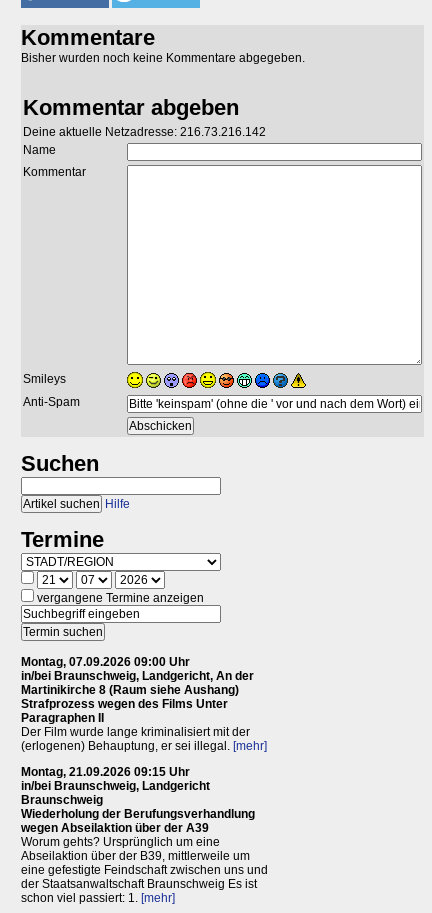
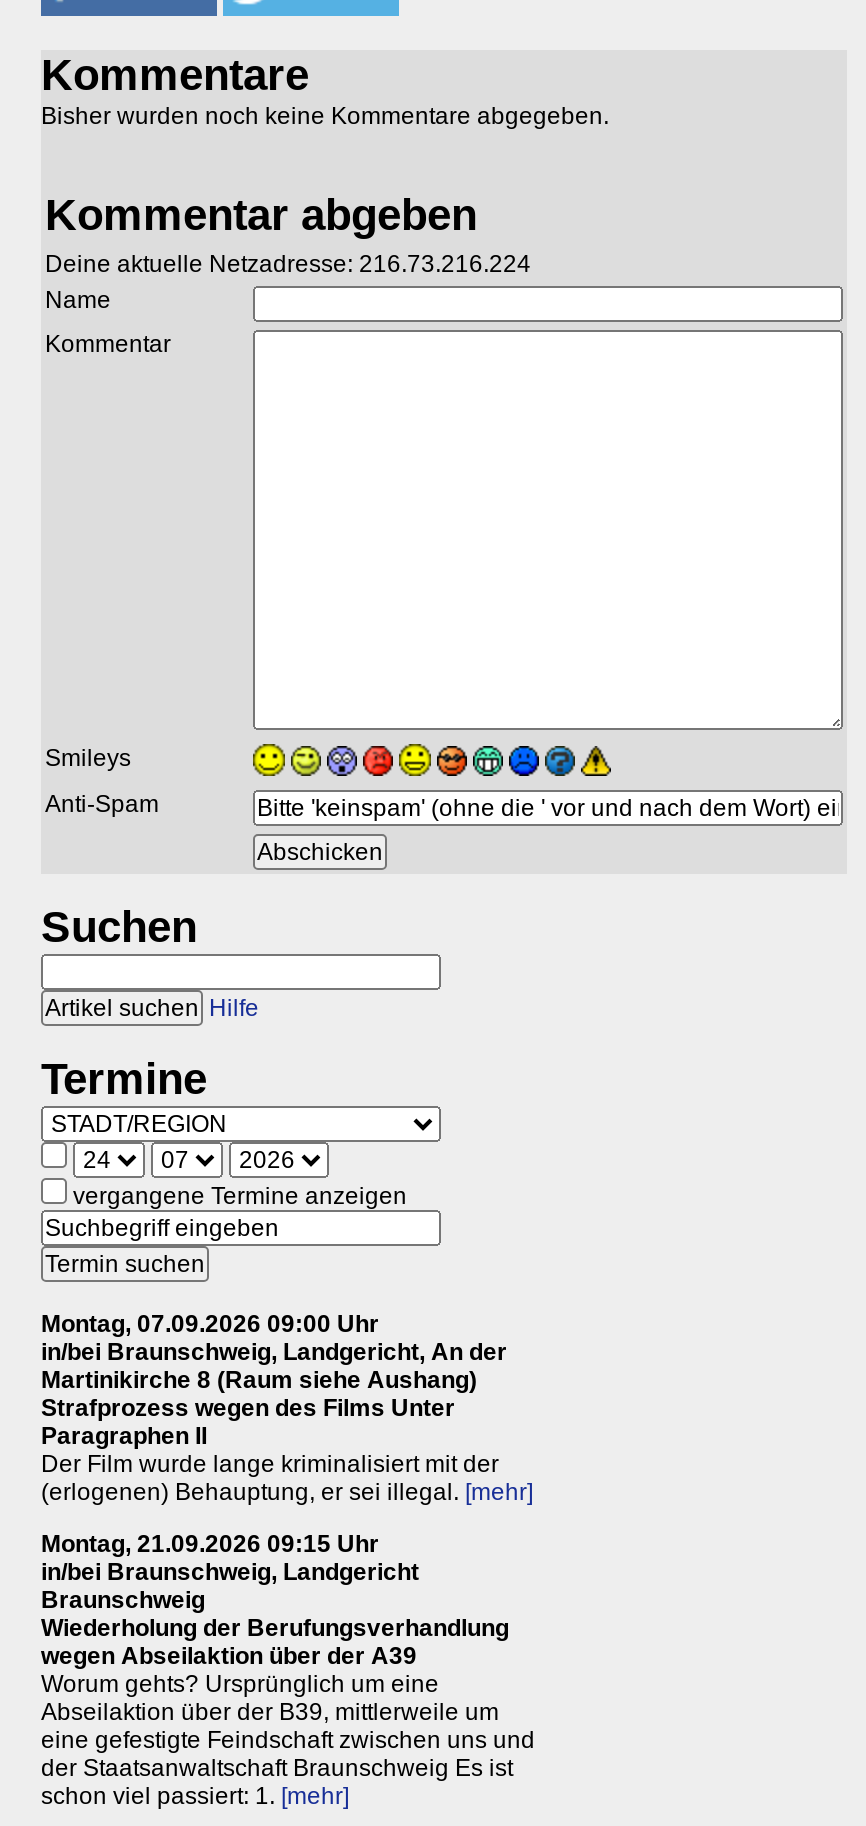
- Deine aktuelle Netzadresse: 216.73.216.142
+ Deine aktuelle Netzadresse: 216.73.216.224
